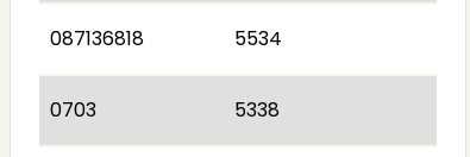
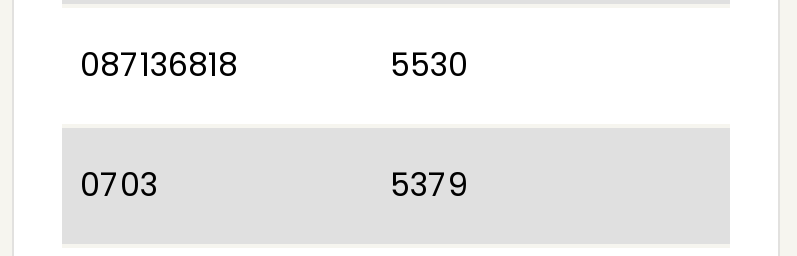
- 5534
+ 5530

- 5338
+ 5379
